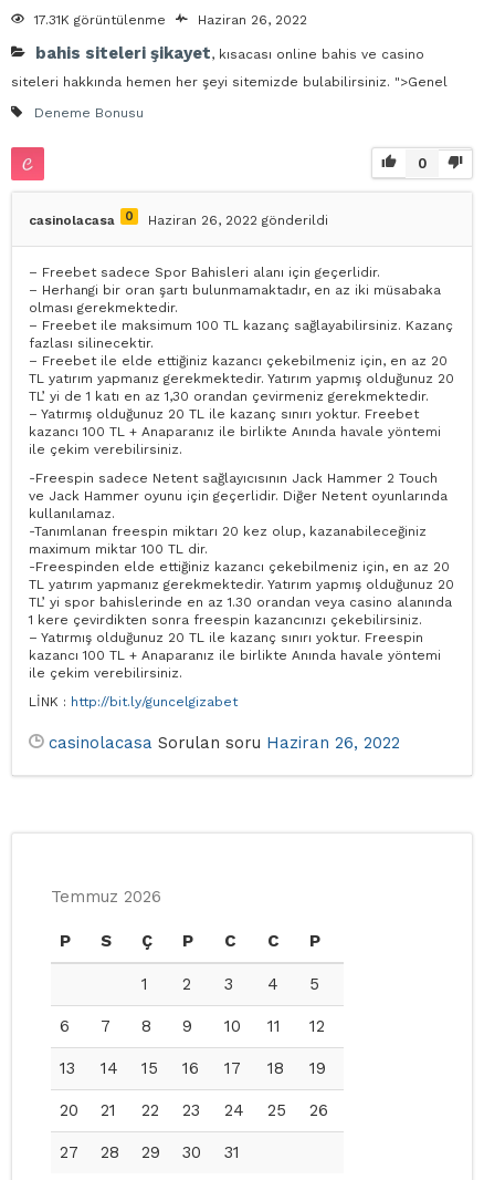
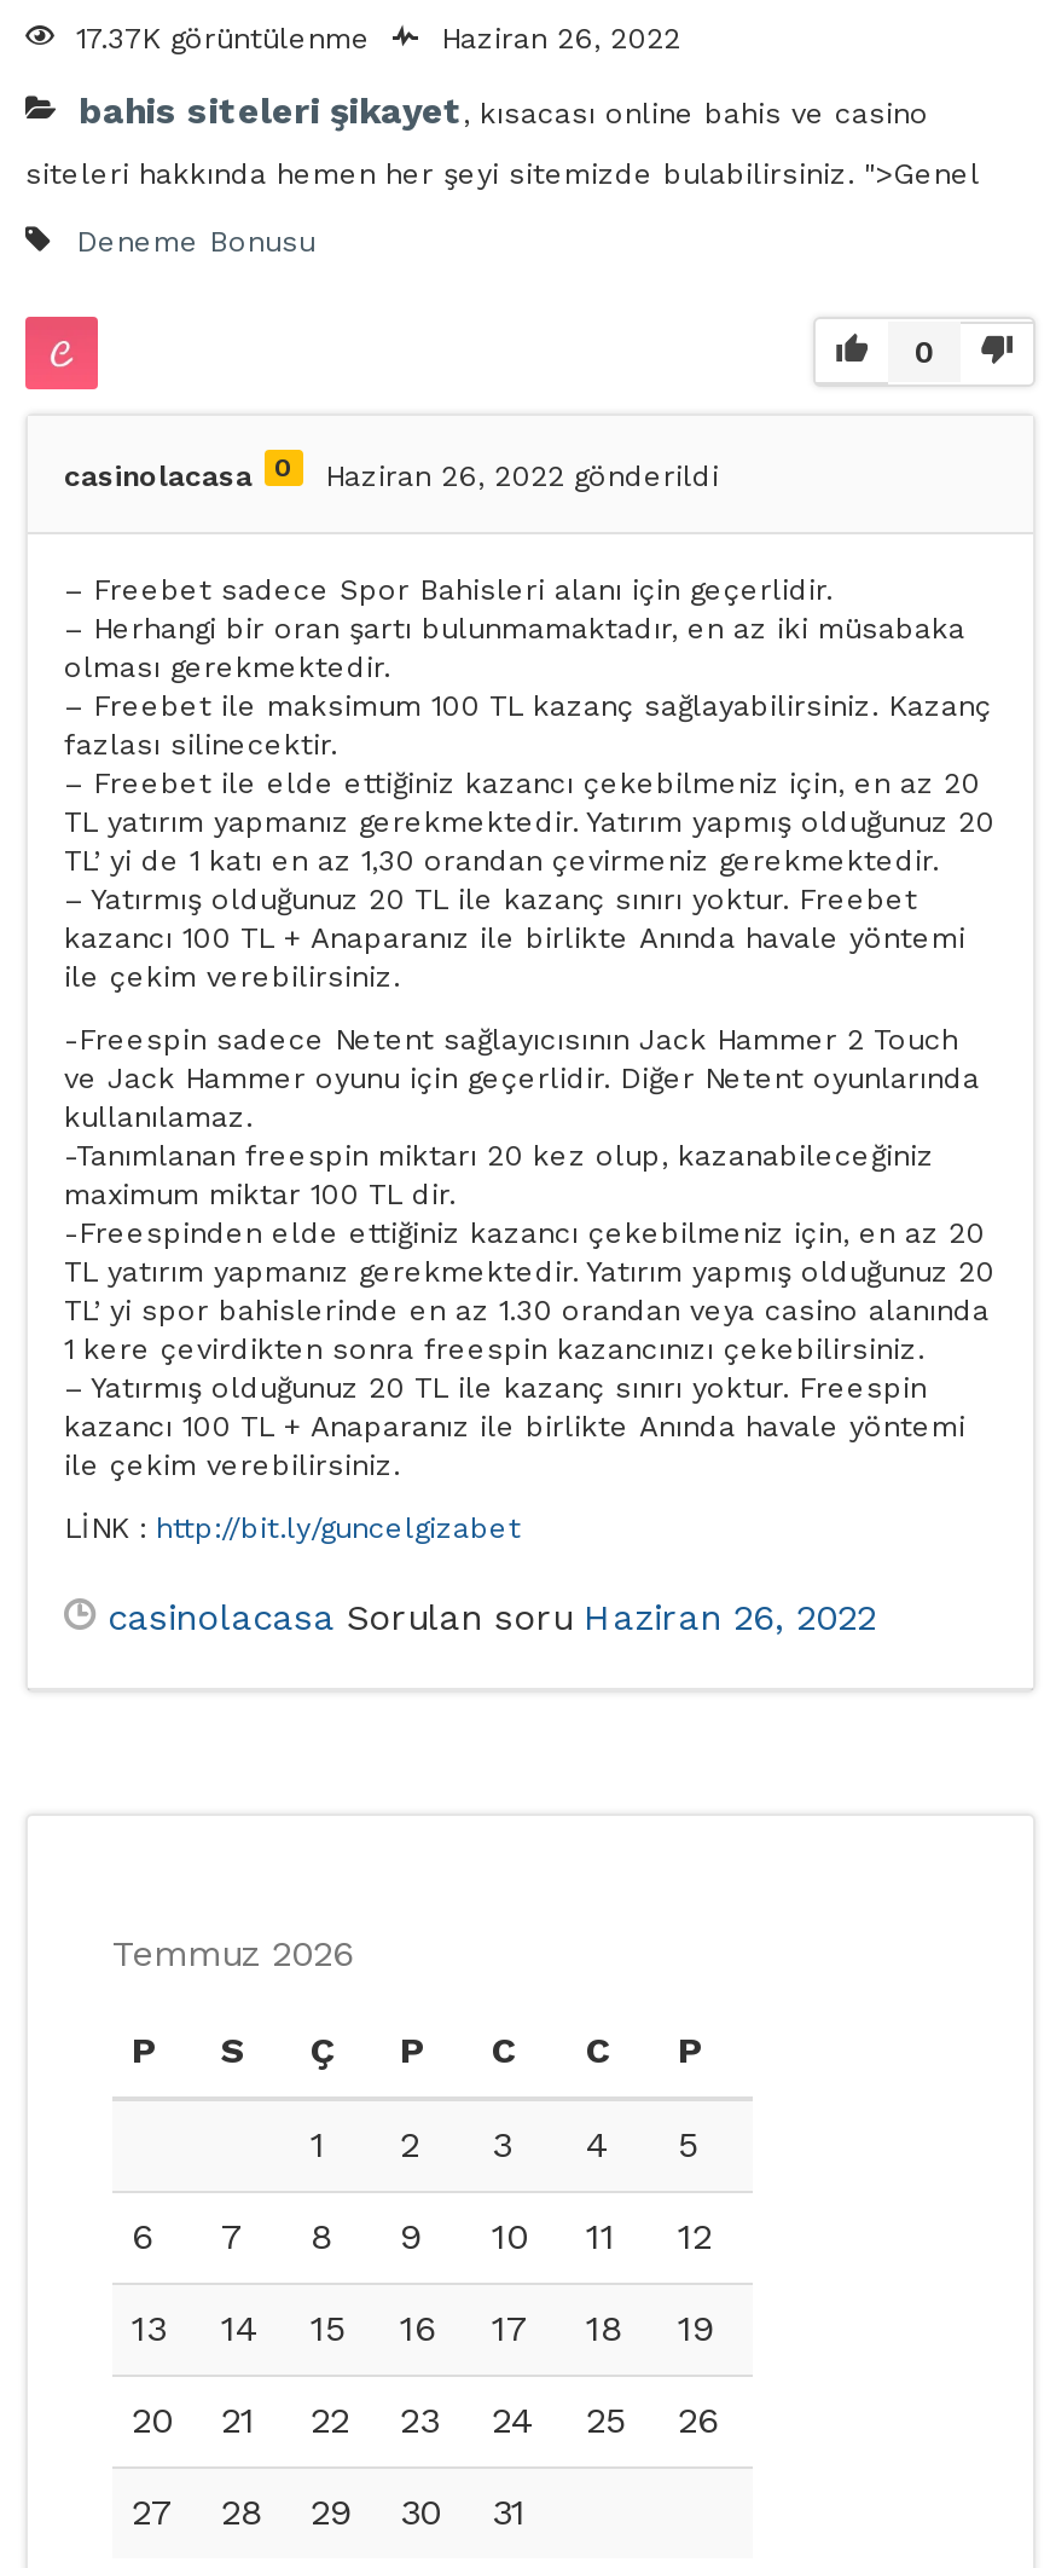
- 17.31K görüntülenme
+ 17.37K görüntülenme
